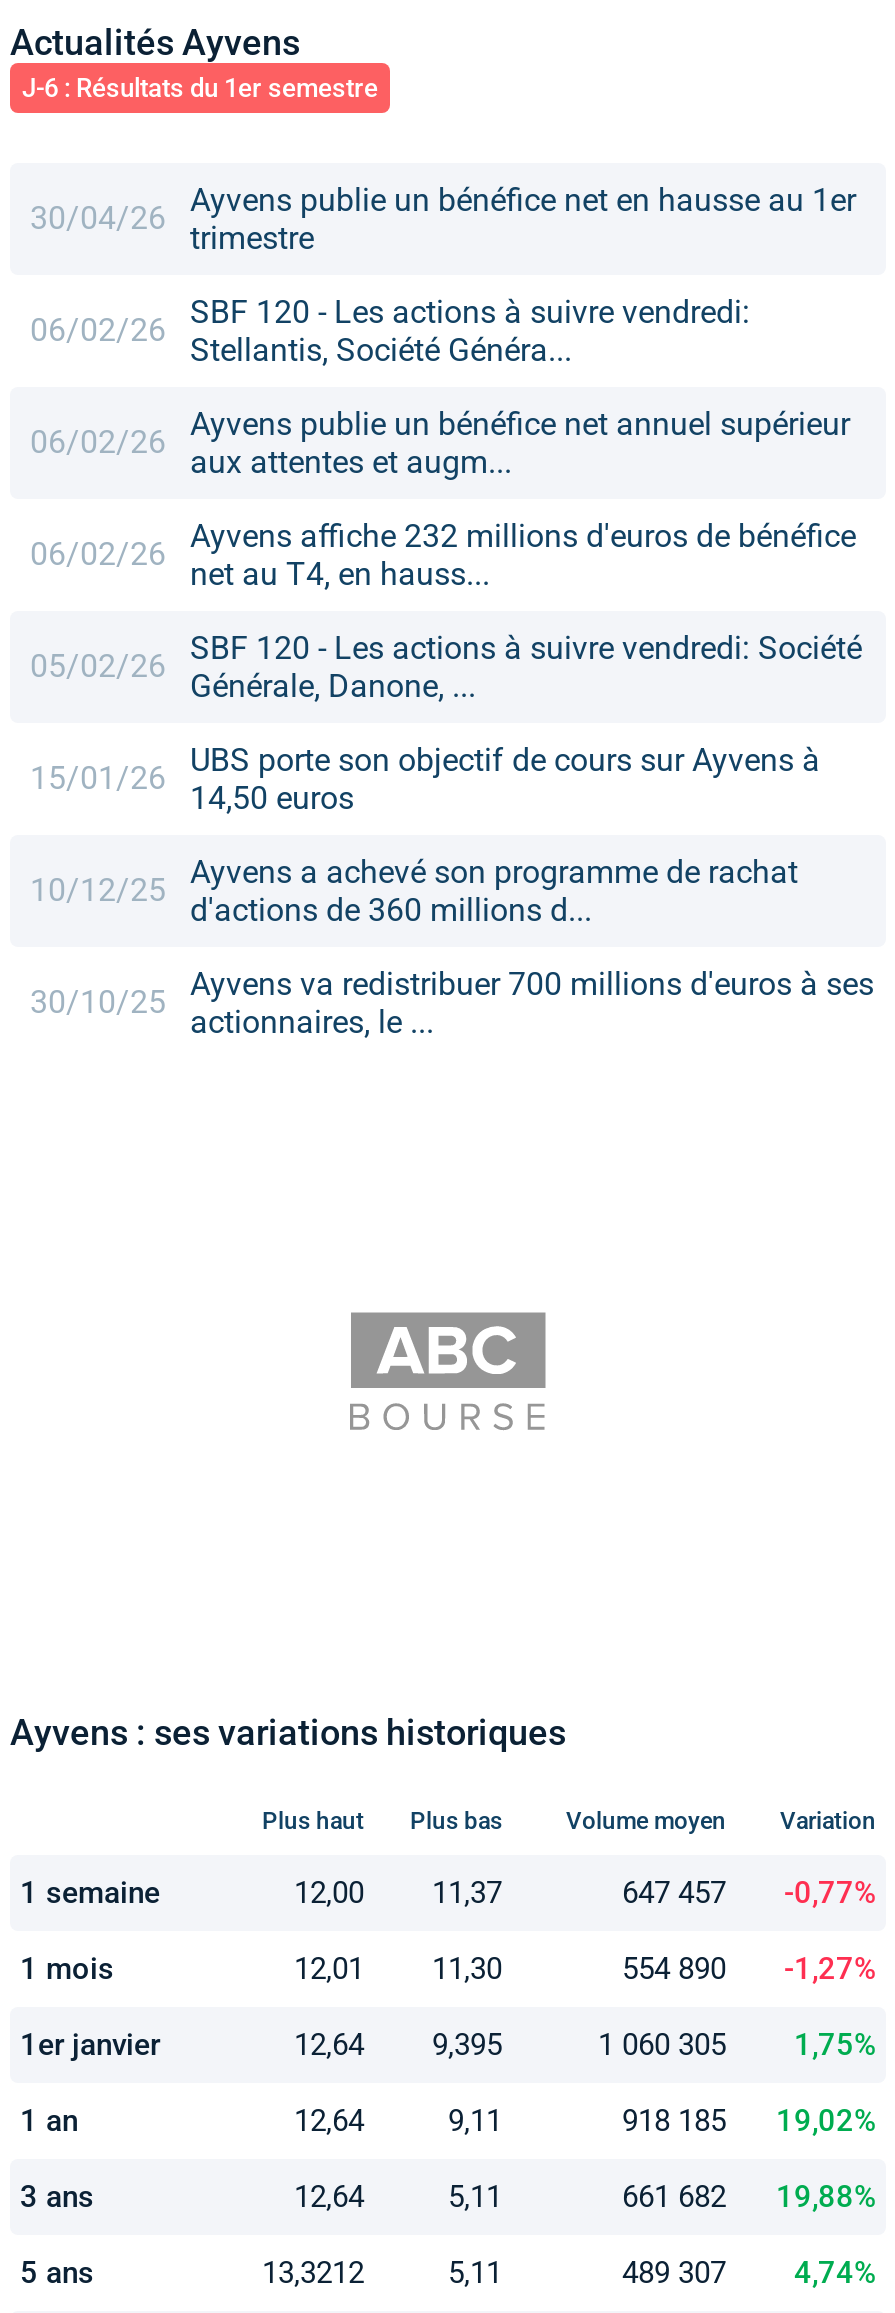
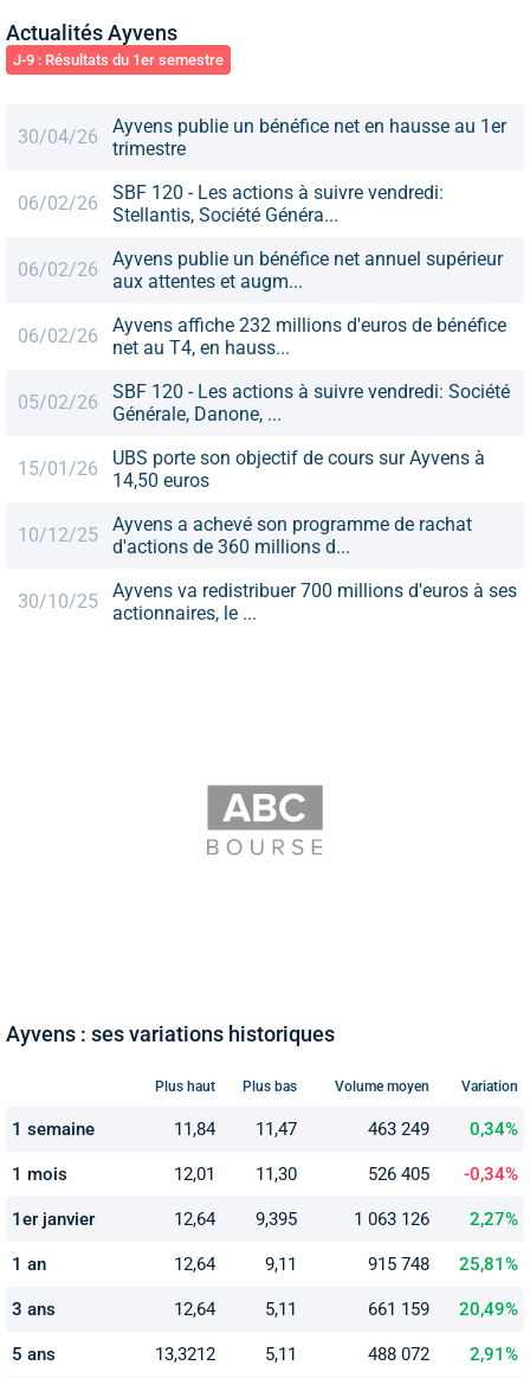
- J-6 : Résultats du 1er semestre
+ J-9 : Résultats du 1er semestre

- 12,00
+ 11,84

- 11,37
+ 11,47

- 647 457
+ 463 249

- -0,77%
+ 0,34%

- 554 890
+ 526 405

- -1,27%
+ -0,34%

- 1 060 305
+ 1 063 126

- 1,75%
+ 2,27%

- 918 185
+ 915 748

- 19,02%
+ 25,81%

- 661 682
+ 661 159

- 19,88%
+ 20,49%

- 489 307
+ 488 072

- 4,74%
+ 2,91%
